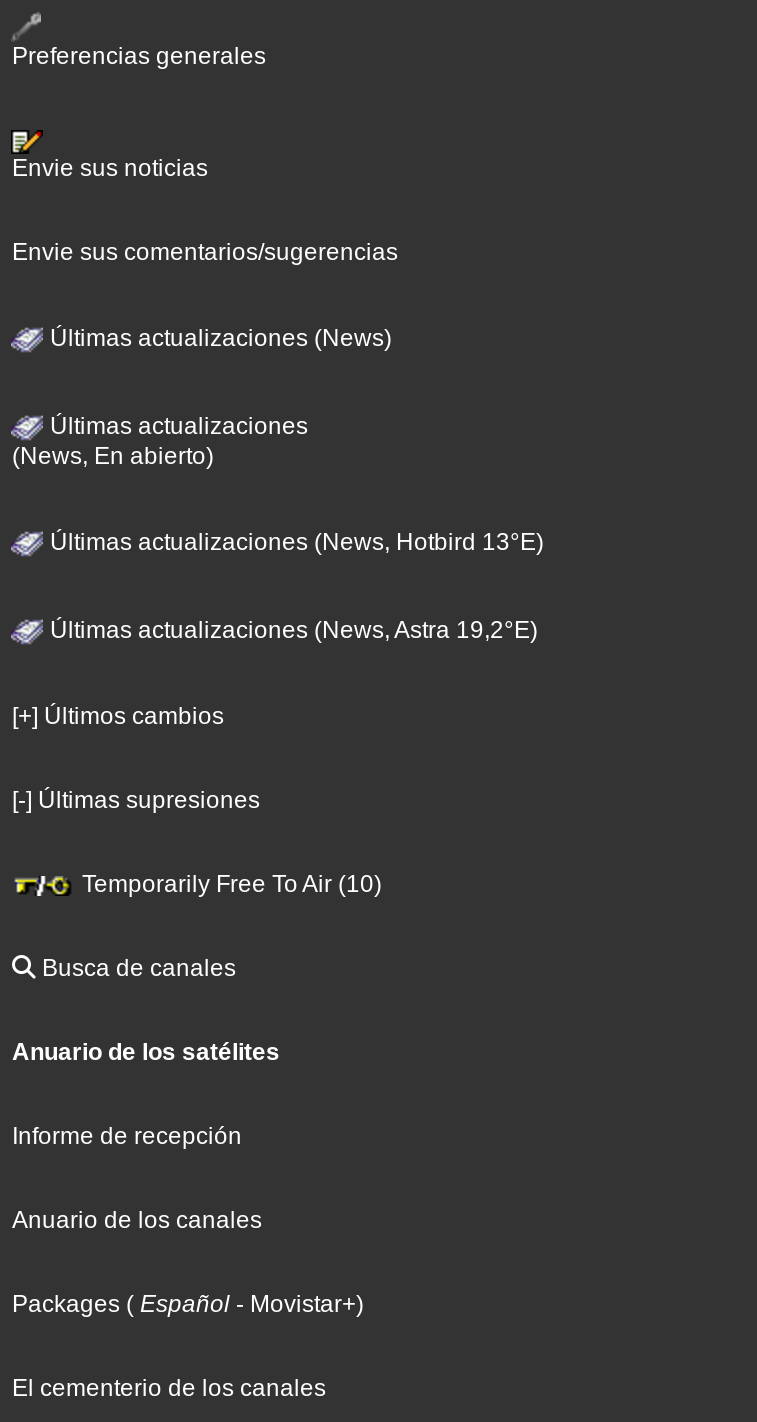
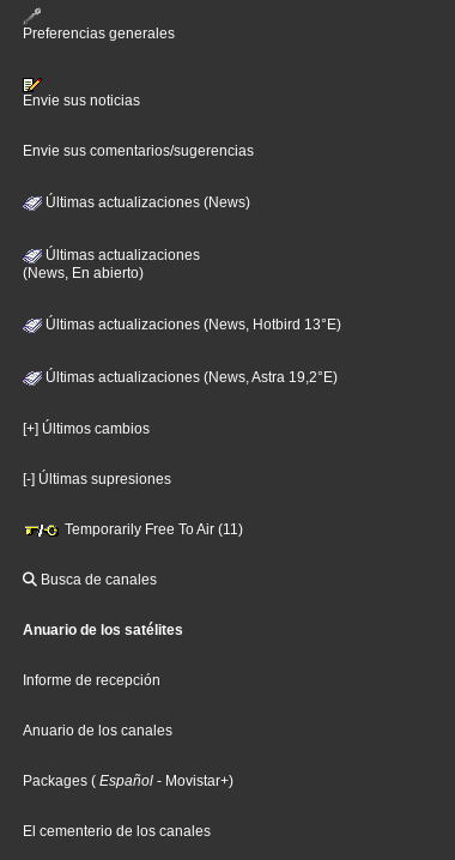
- Temporarily Free To Air (10)
+ Temporarily Free To Air (11)
